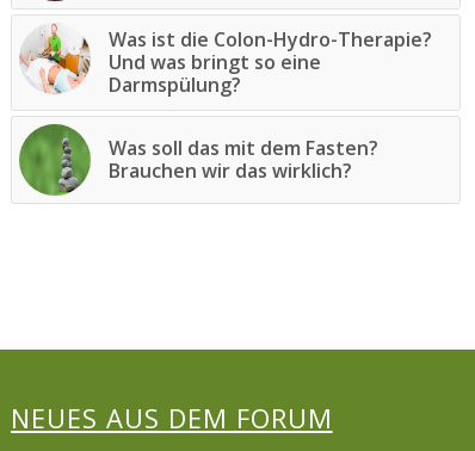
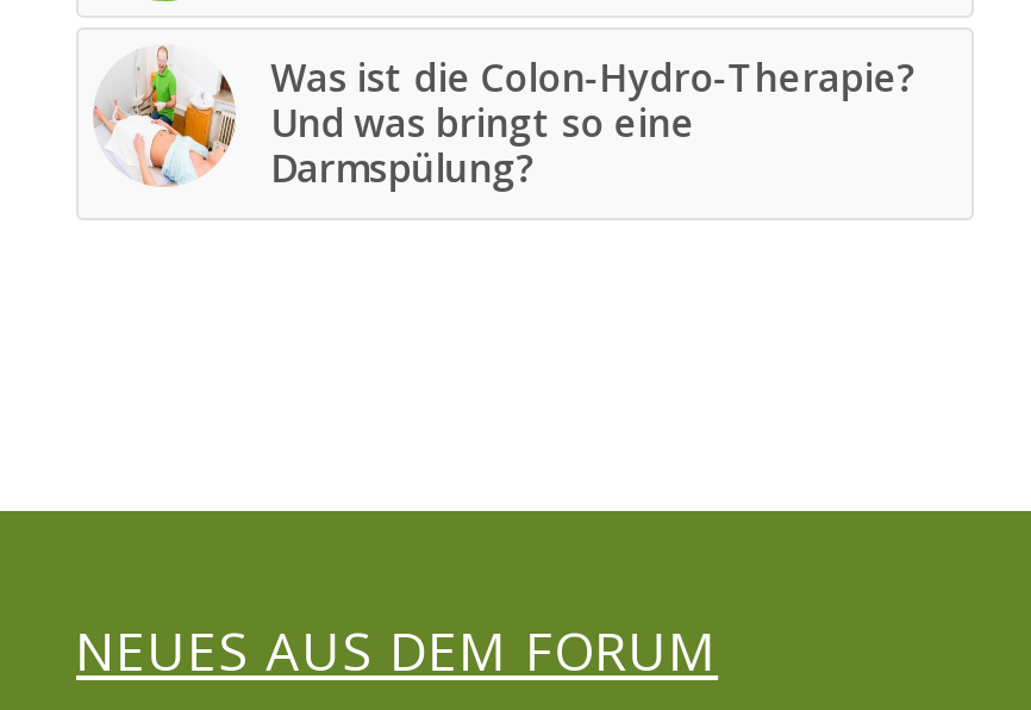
- [image]
- Was soll das mit dem Fasten?
- Brauchen wir das wirklich?
